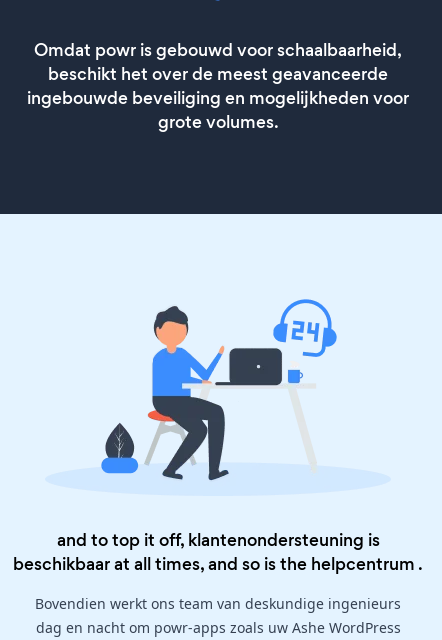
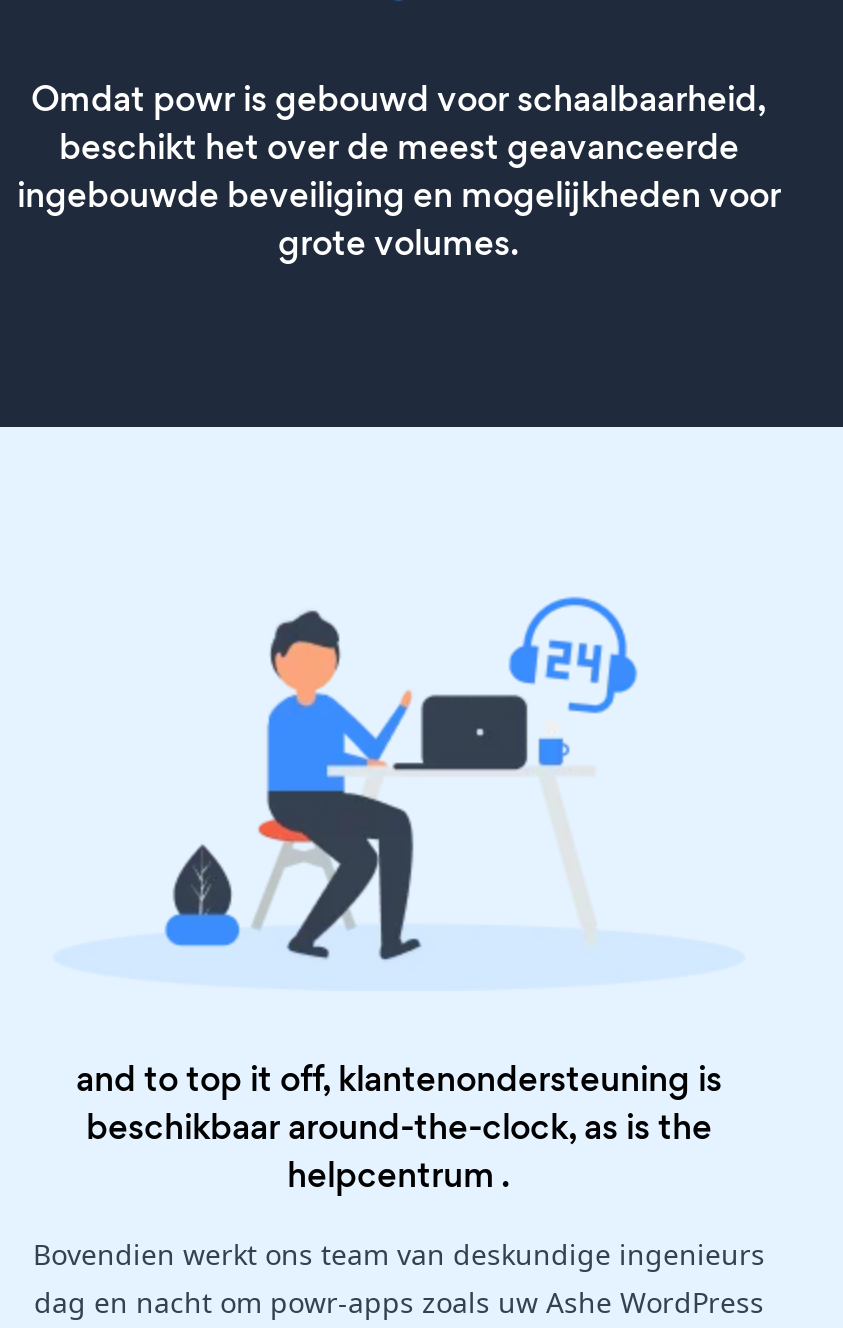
- beschikbaar at all times, and so is the helpcentrum.
+ beschikbaar around-the-clock, as is the
+ helpcentrum.
